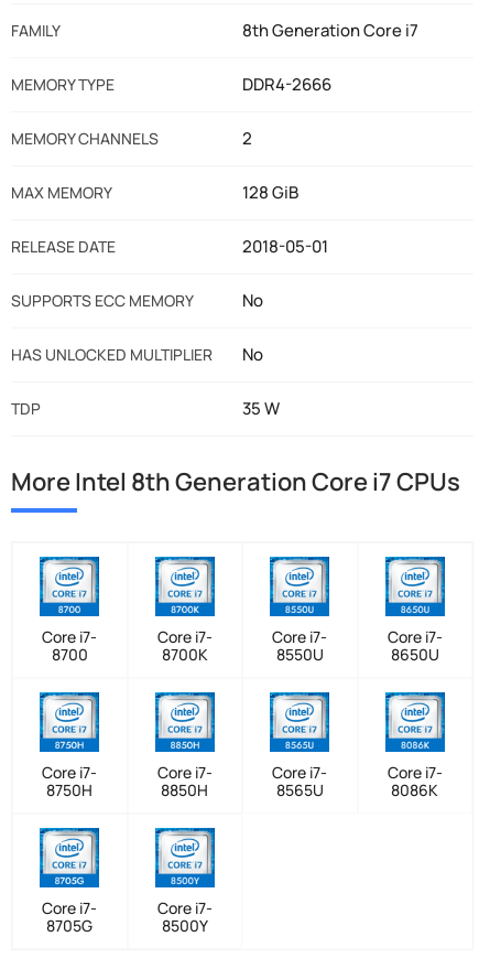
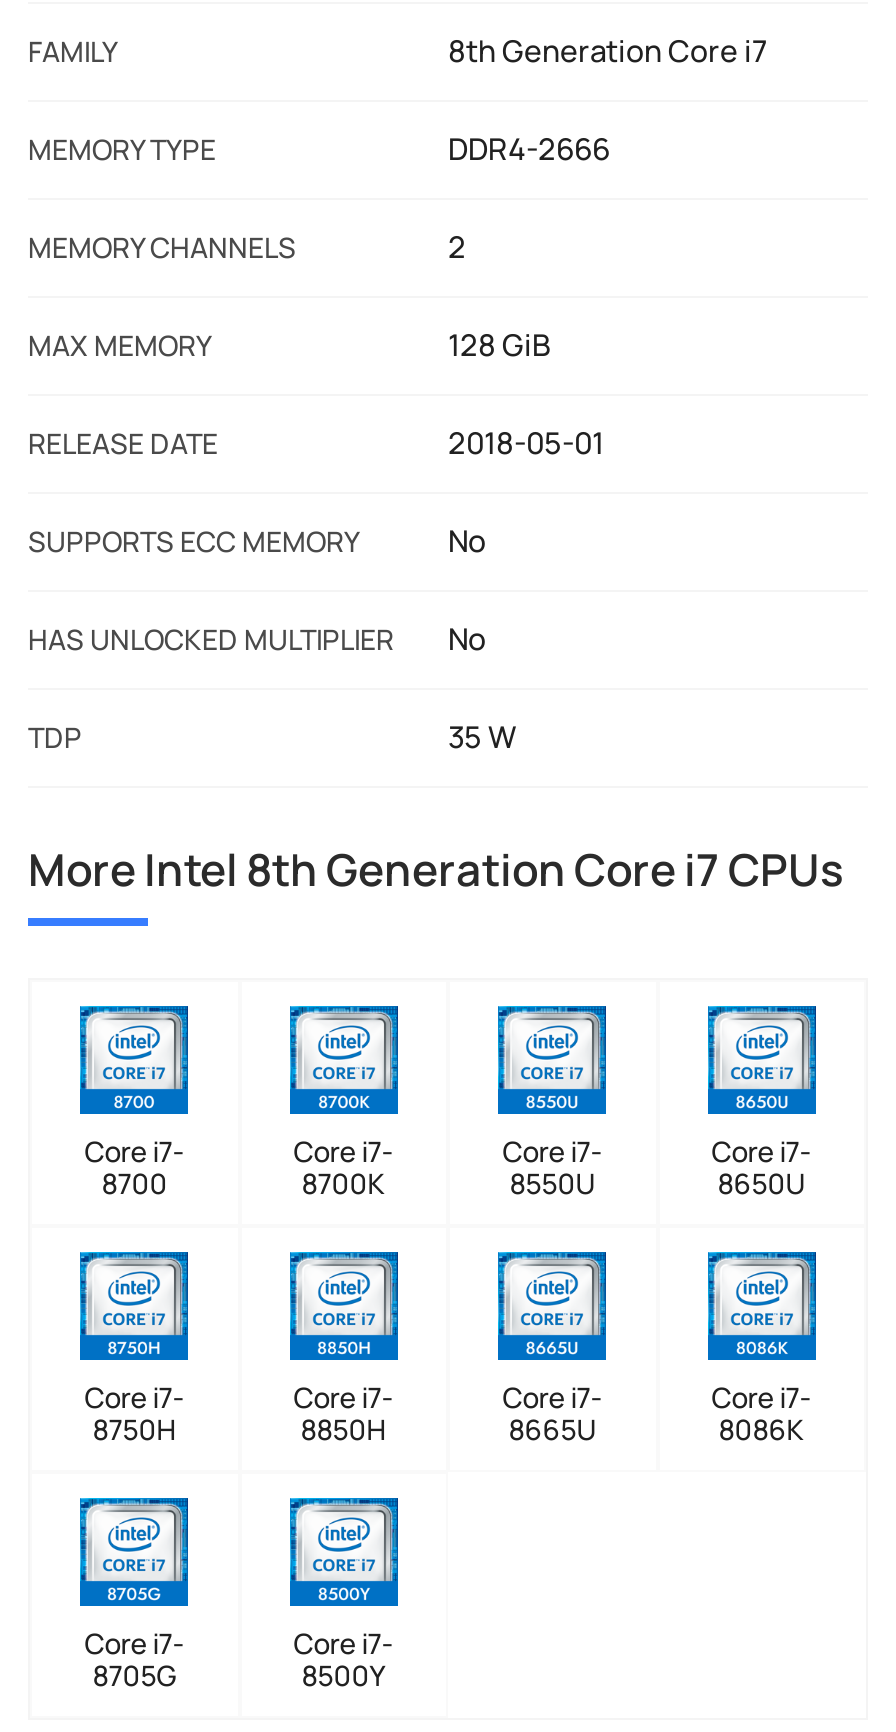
- 8565U
+ 8665U
